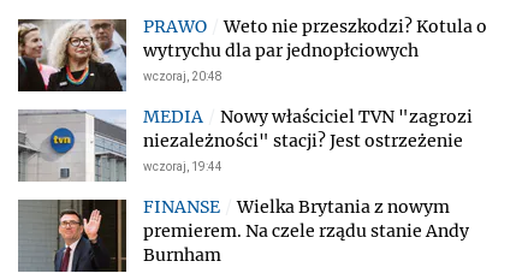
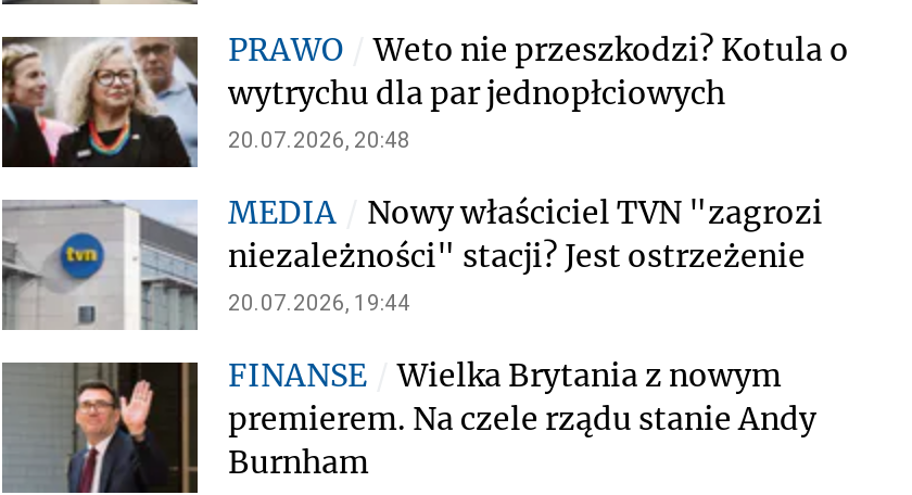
- wczoraj, 20:48
+ 20.07.2026, 20:48

- wczoraj, 19:44
+ 20.07.2026, 19:44
